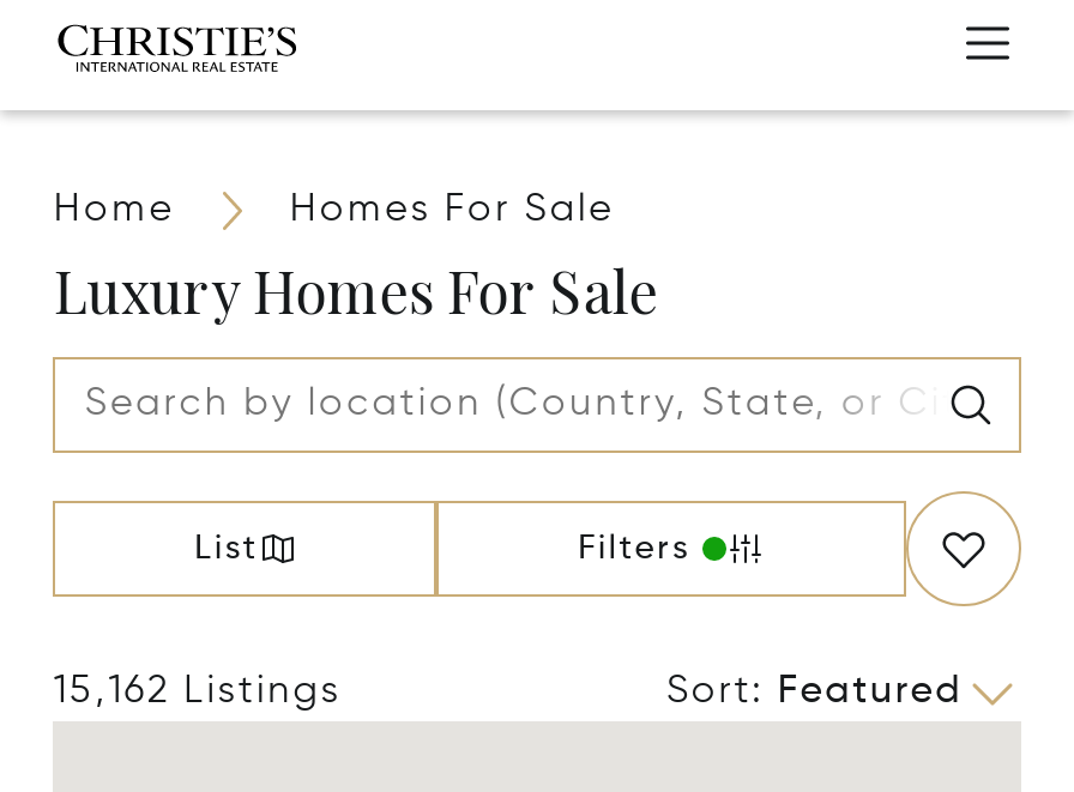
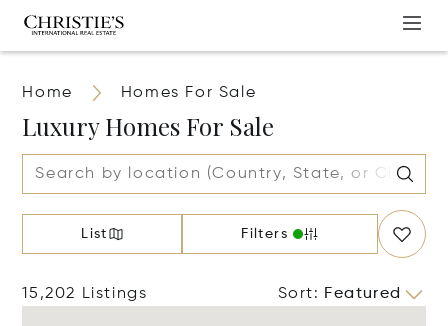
- 15,162 Listings
+ 15,202 Listings
